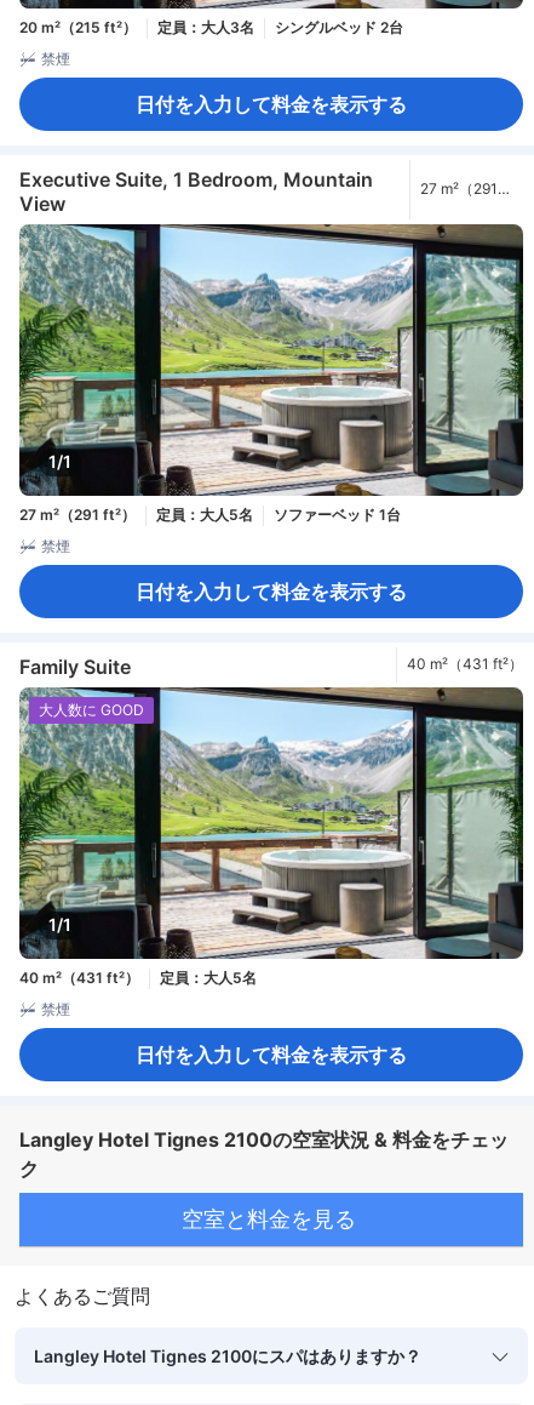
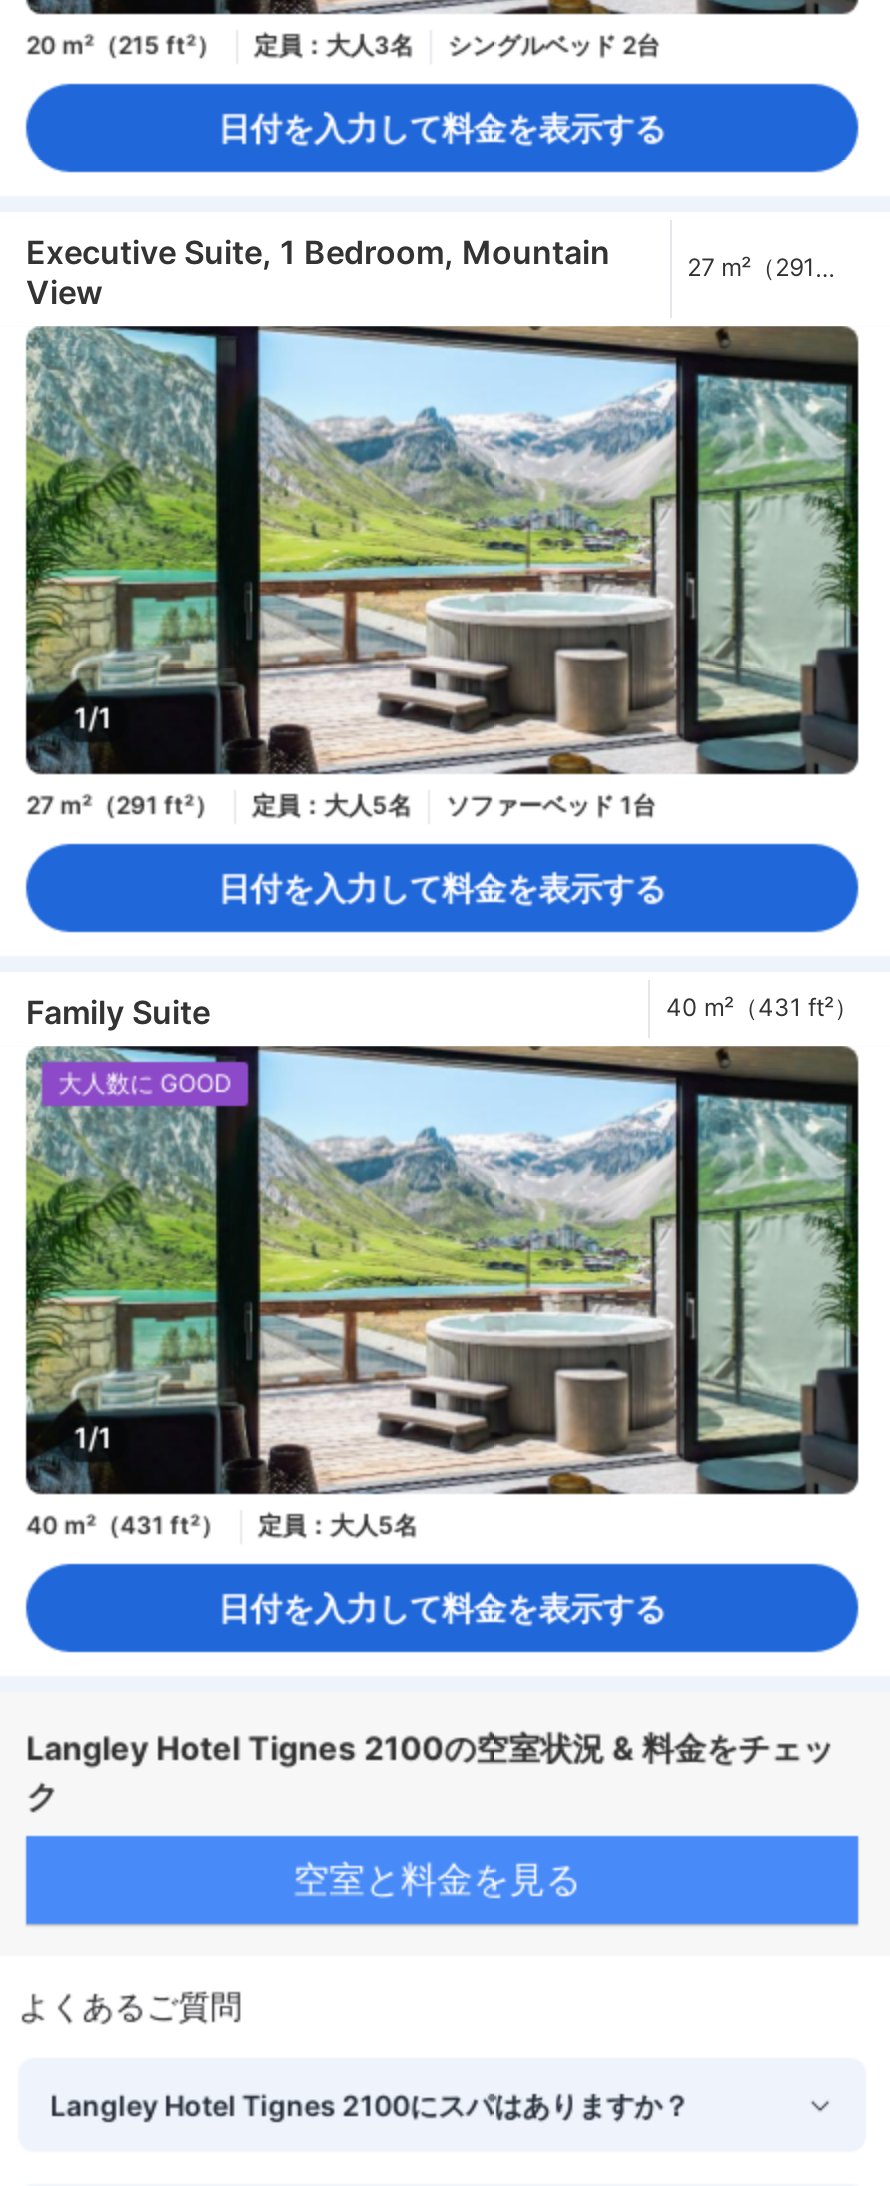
- 禁煙

- 禁煙

- 禁煙
